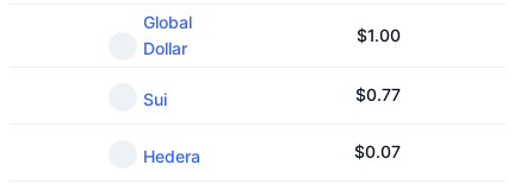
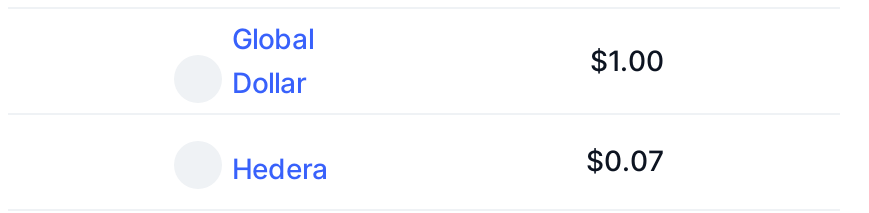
- Sui
- $0.77
